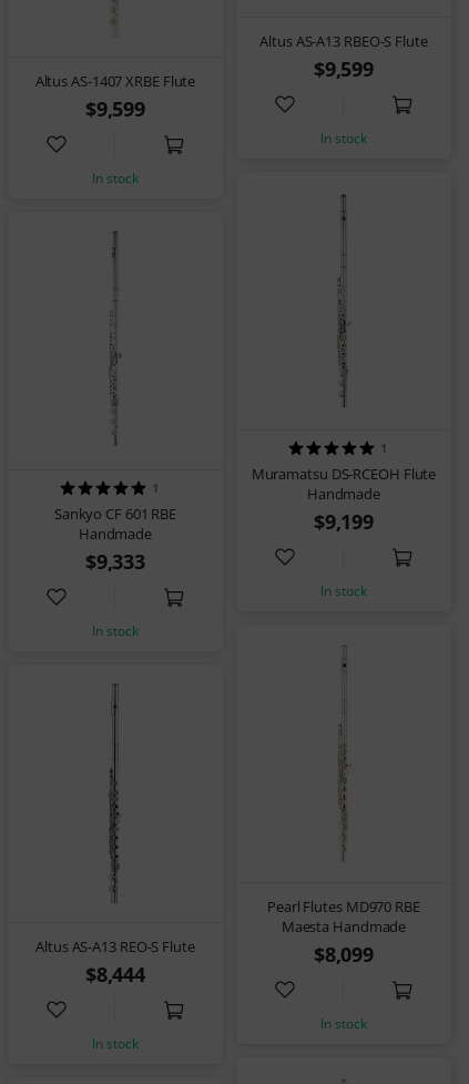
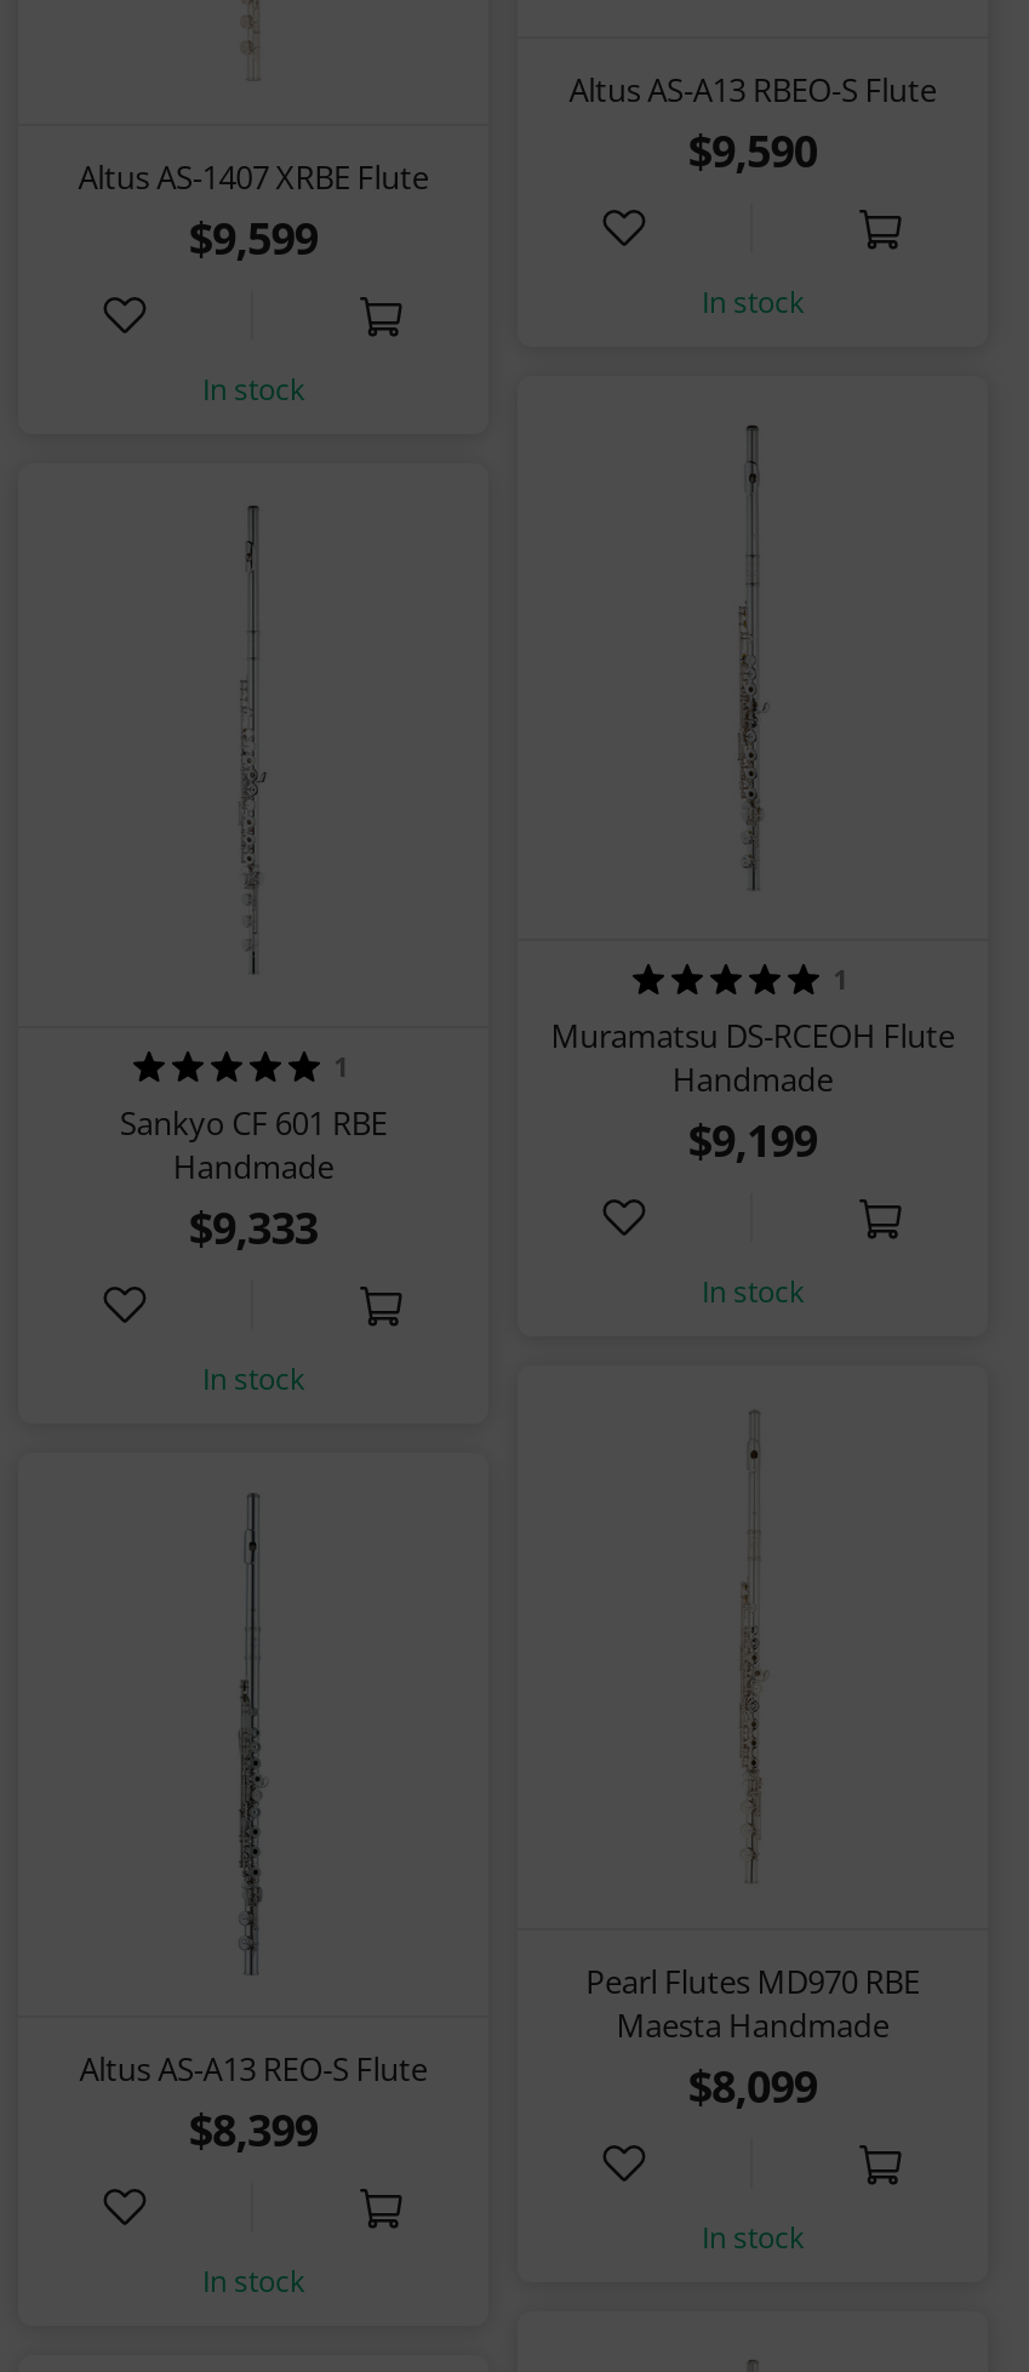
- $9,599
+ $9,590

- $8,444
+ $8,399
